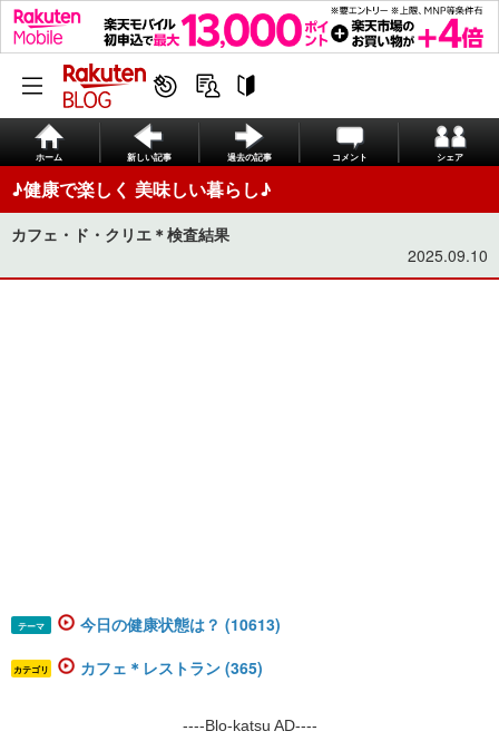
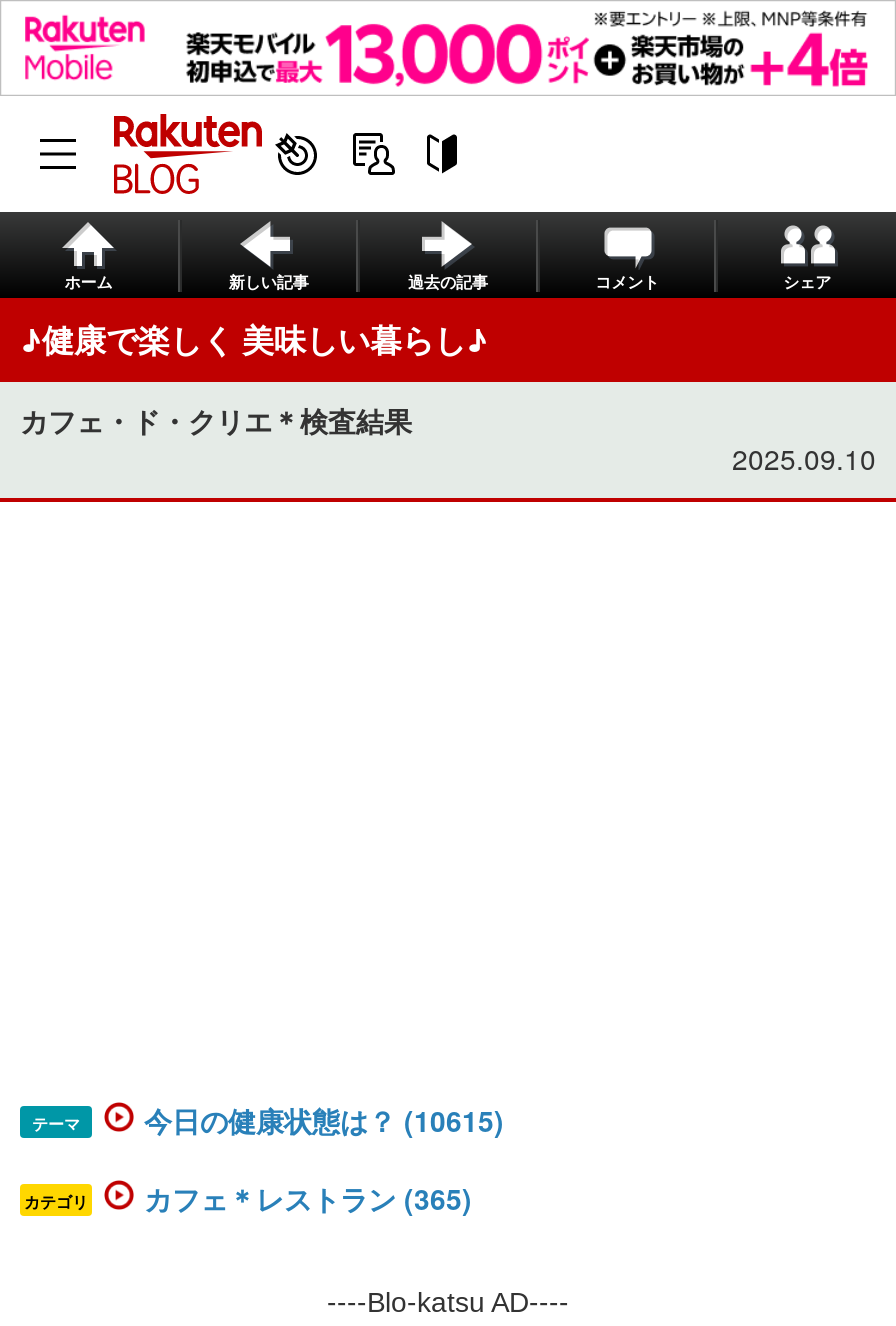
- 今日の健康状態は？ (10613)
+ 今日の健康状態は？ (10615)
